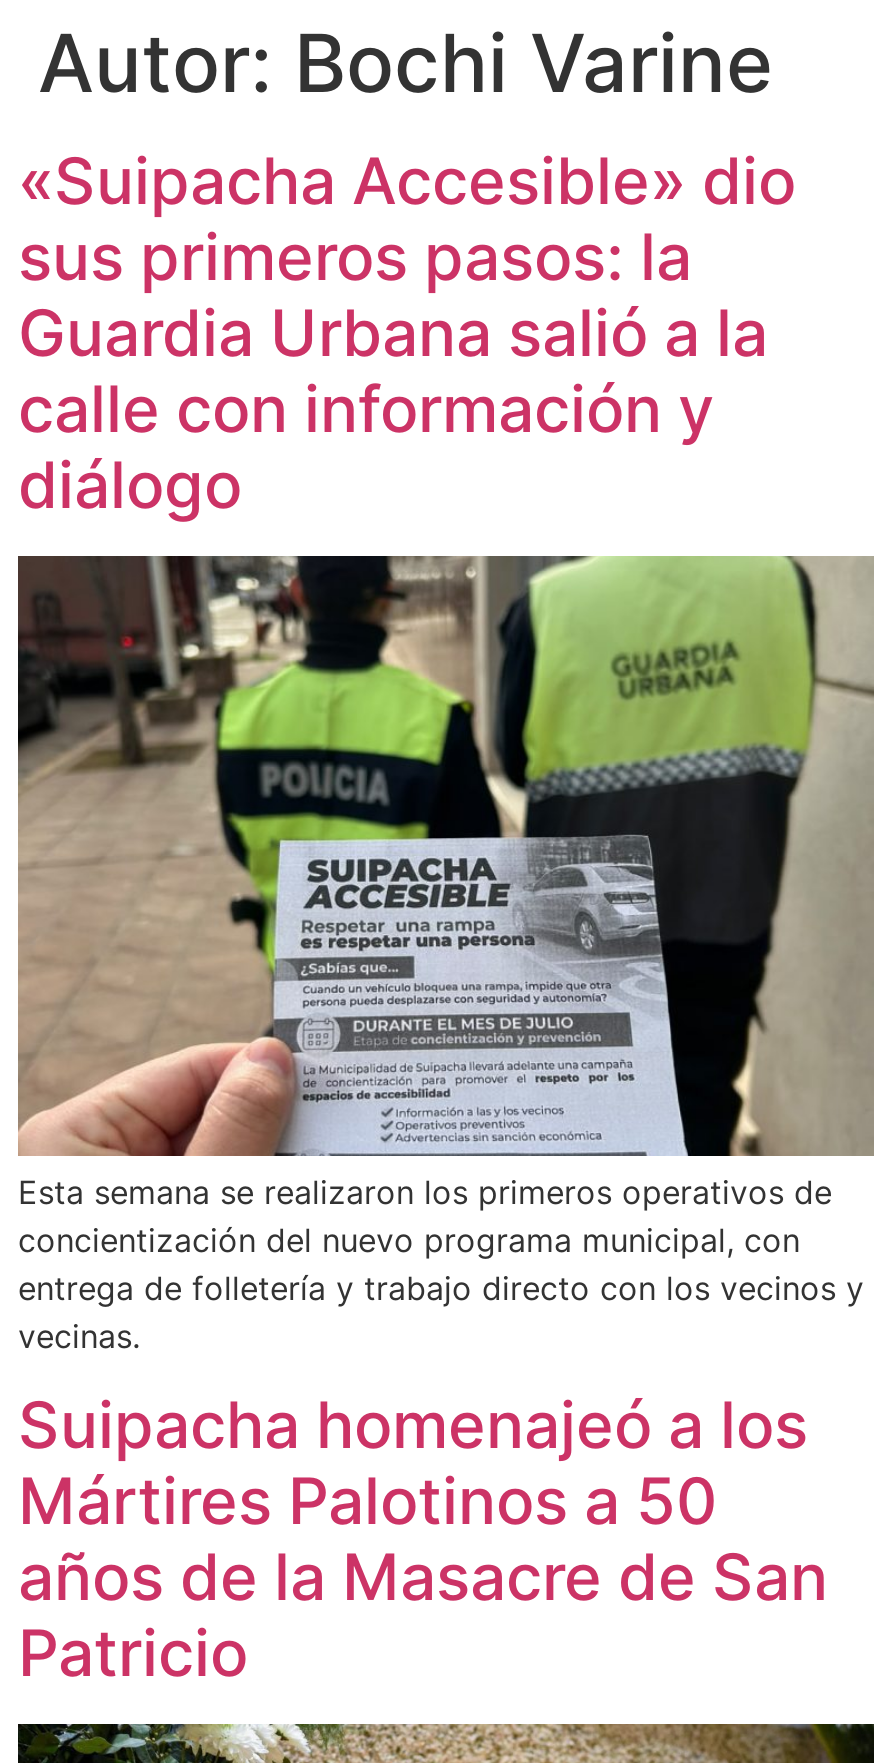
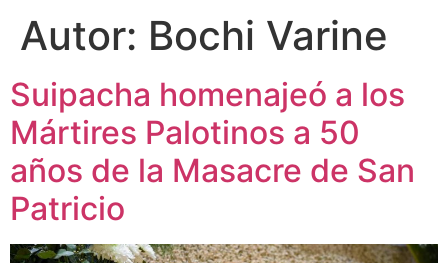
- «Suipacha Accesible» dio
- sus primeros pasos: la
- Guardia Urbana salió a la
- calle con información y
- diálogo

- [image]
- Esta semana se realizaron los primeros operativos de
- concientización del nuevo programa municipal, con
- entrega de folletería y trabajo directo con los vecinos y
- vecinas.
